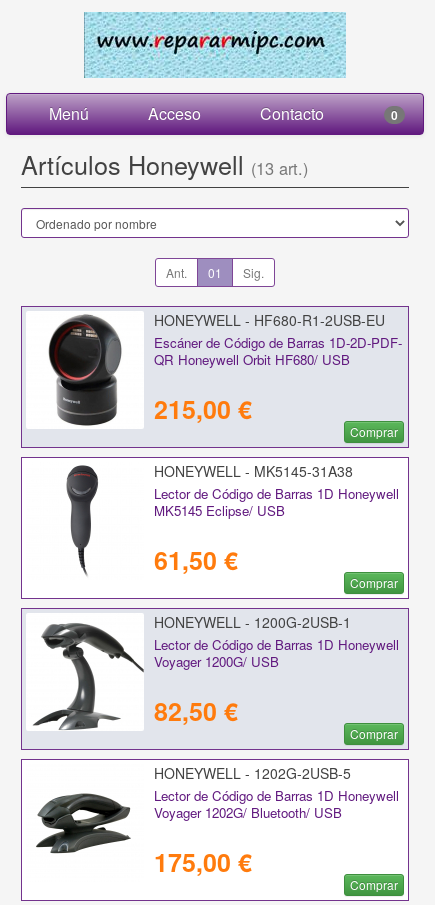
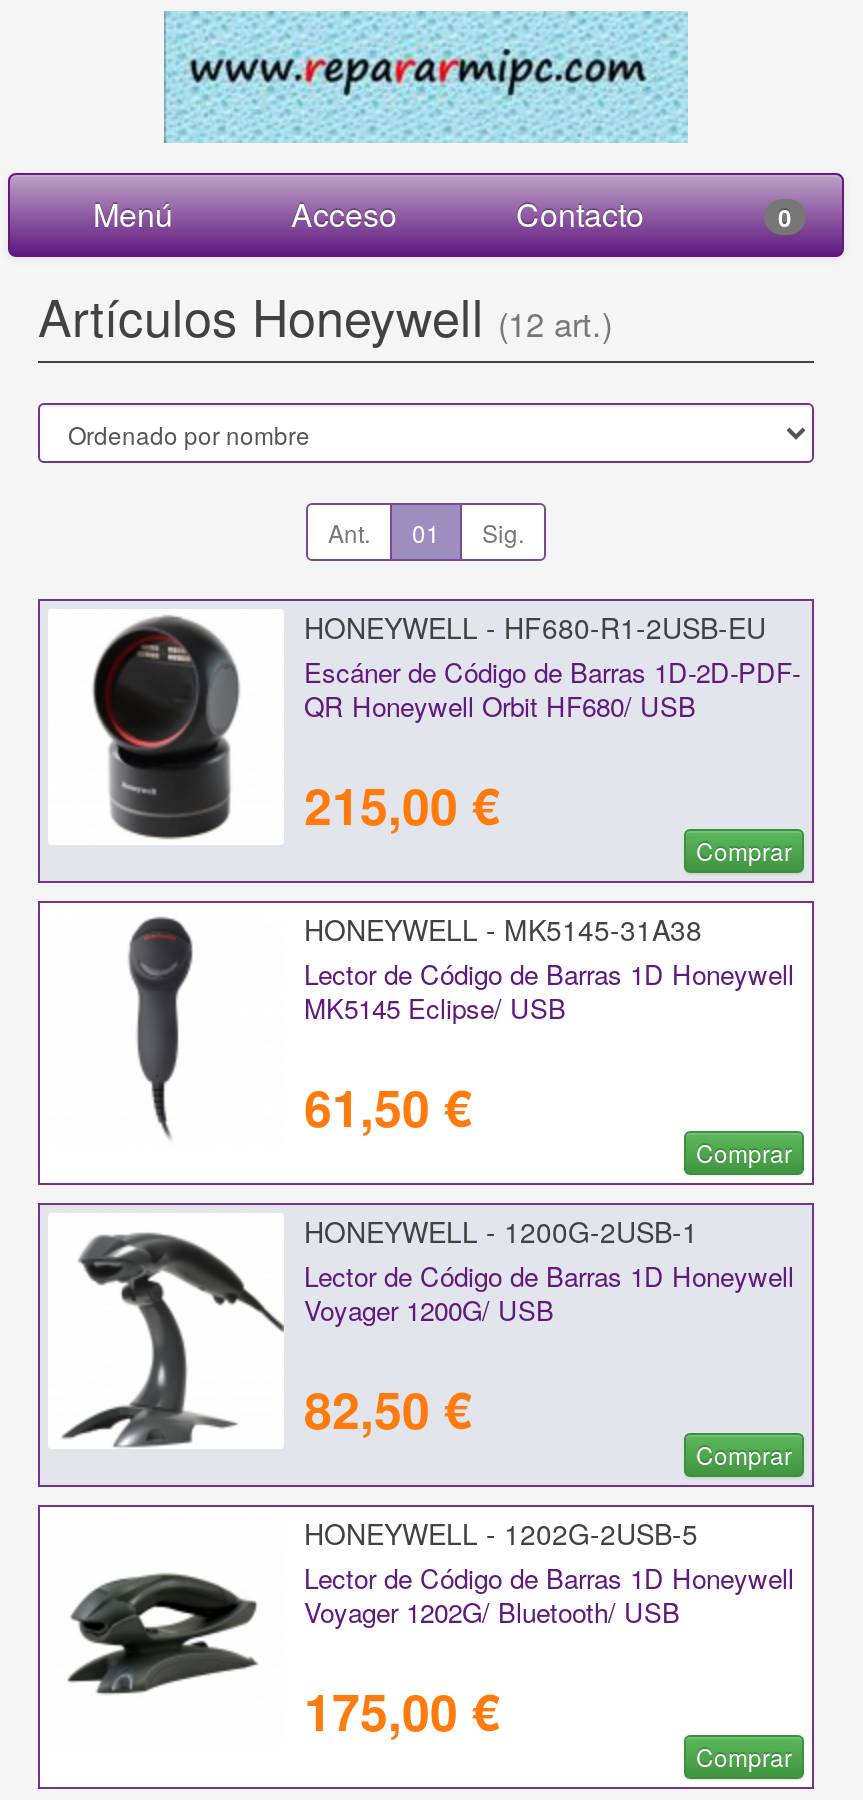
- Artículos Honeywell (13 art.)
+ Artículos Honeywell (12 art.)
